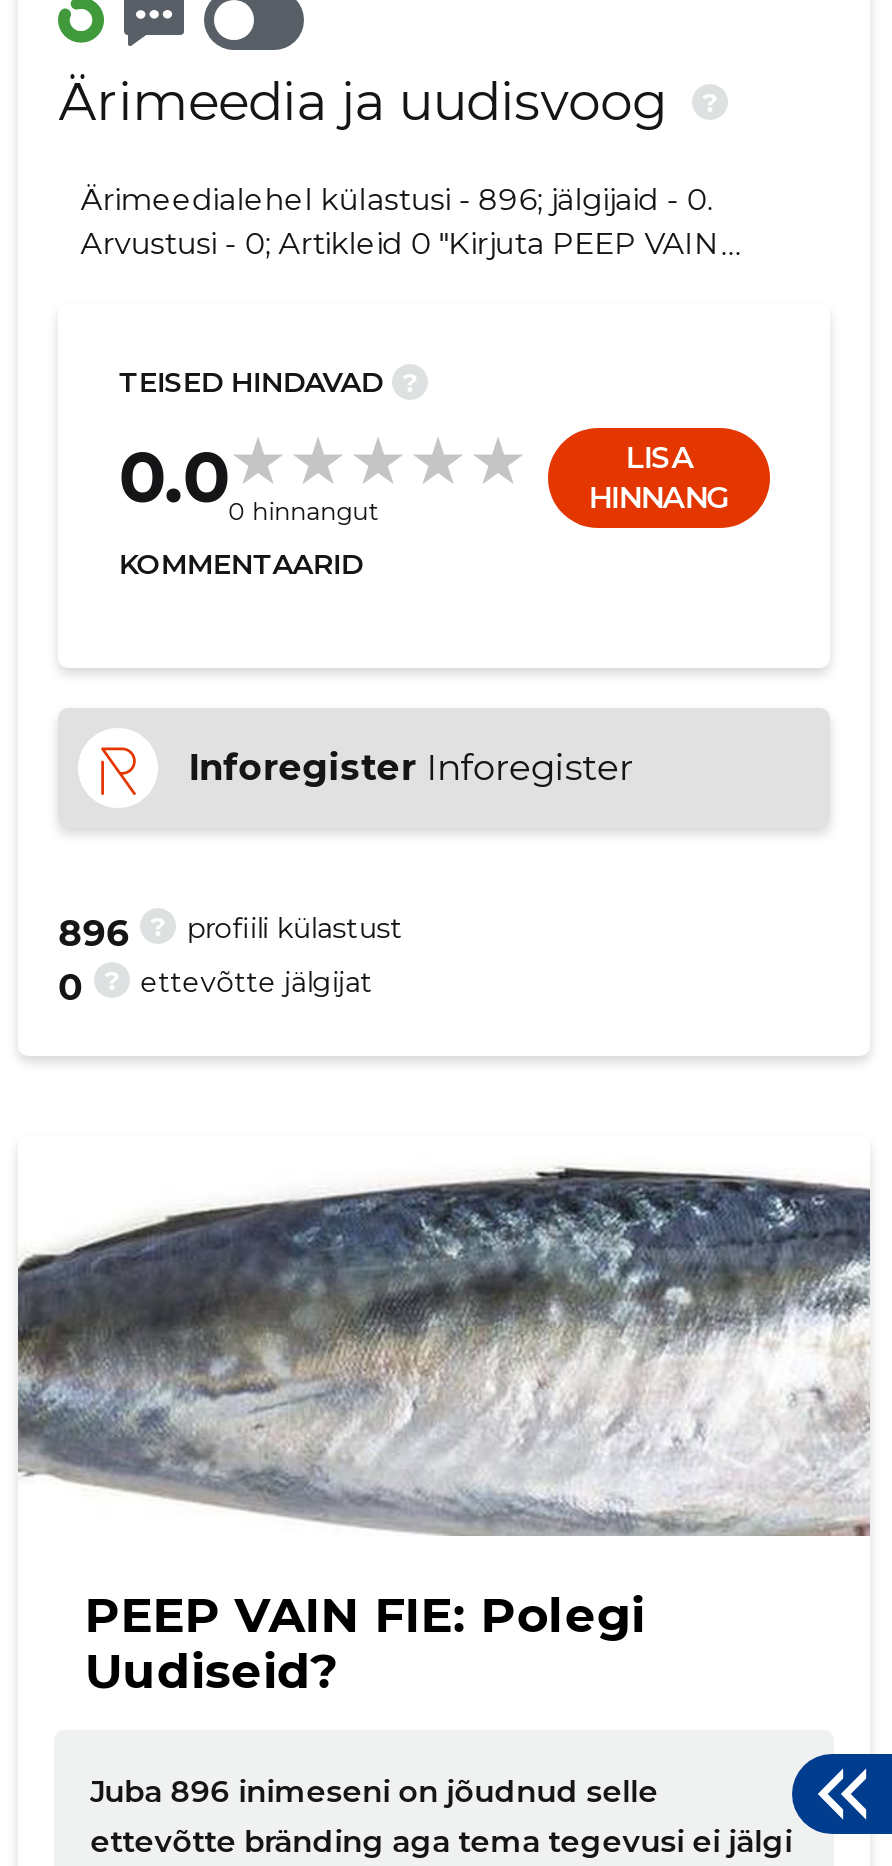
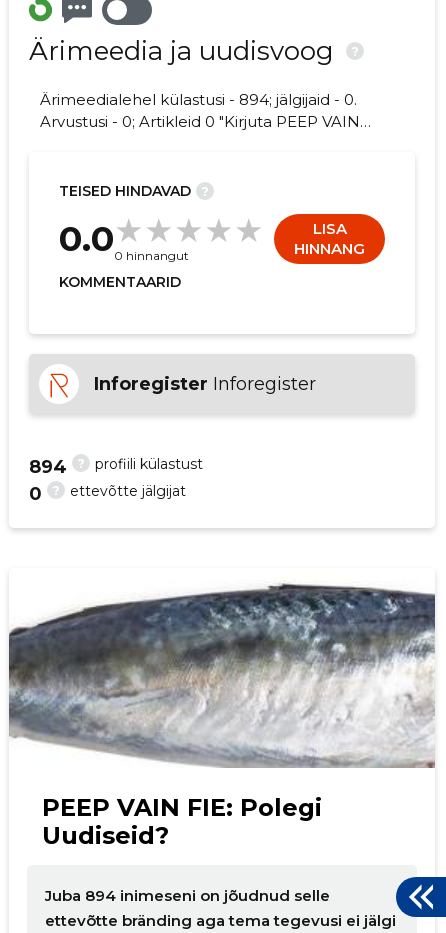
- Ärimeedialehel külastusi - 896; jälgijaid - 0.
+ Ärimeedialehel külastusi - 894; jälgijaid - 0.

- 896
+ 894

- Juba 896 inimeseni on jõudnud selle
+ Juba 894 inimeseni on jõudnud selle
